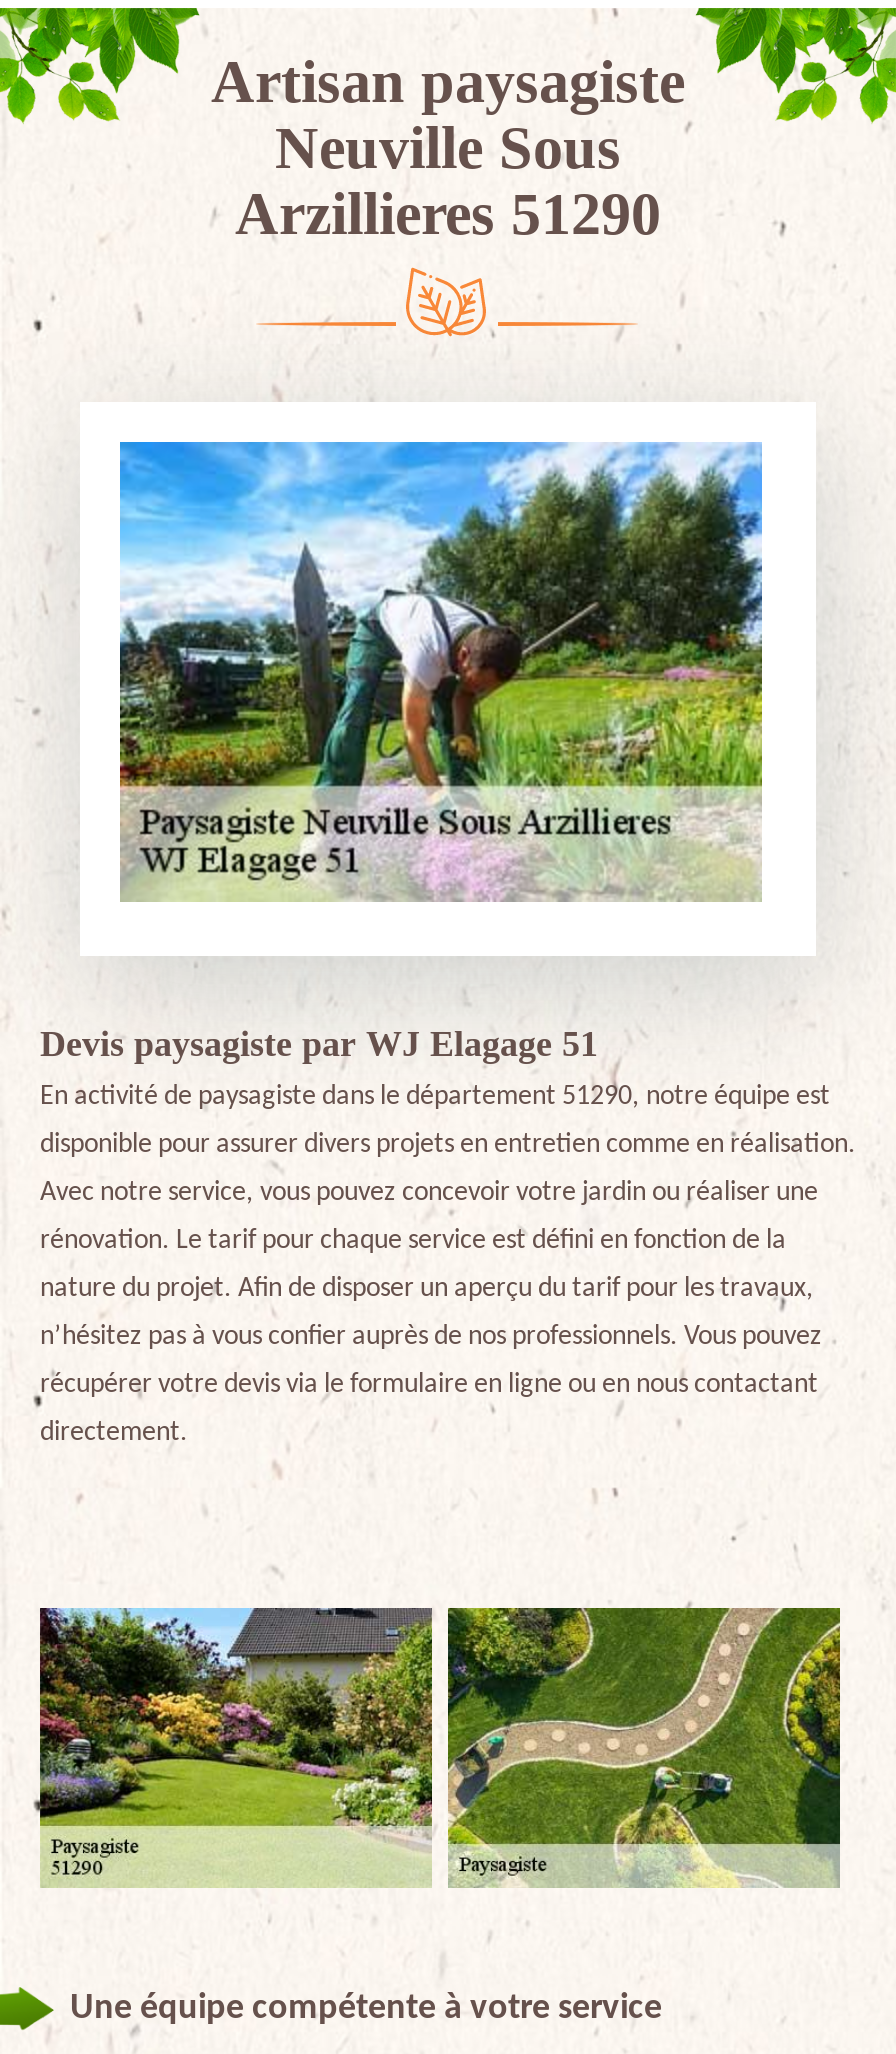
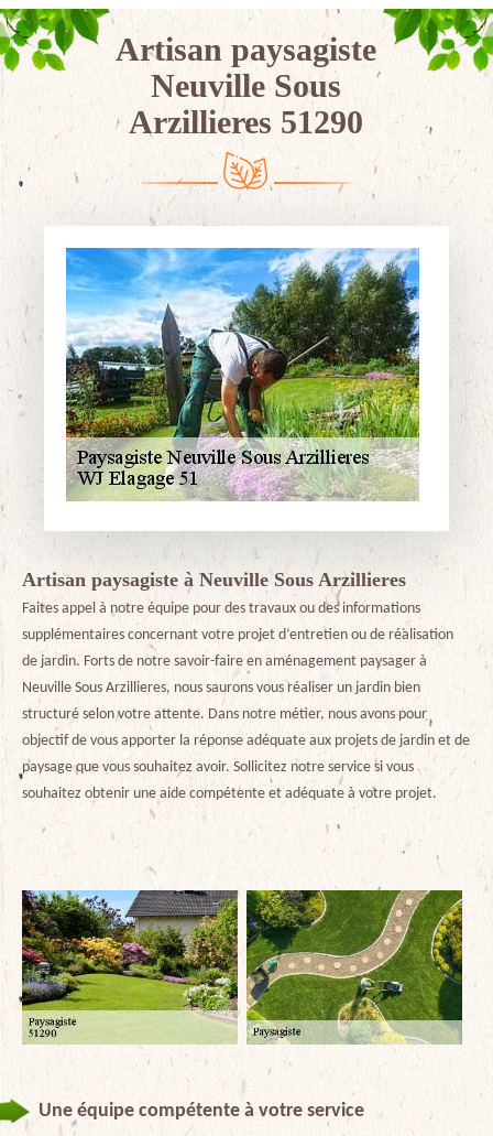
- Devis paysagiste par WJ Elagage 51
- En activité de paysagiste dans le département 51290, notre équipe est
+ Artisan paysagiste à Neuville Sous Arzillieres
+ Faites appel à notre équipe pour des travaux ou des informations

- disponible pour assurer divers projets en entretien comme en réalisation.
+ supplémentaires concernant votre projet d’entretien ou de réalisation

- Avec notre service, vous pouvez concevoir votre jardin ou réaliser une
+ de jardin. Forts de notre savoir-faire en aménagement paysager à

- rénovation. Le tarif pour chaque service est défini en fonction de la
+ Neuville Sous Arzillieres, nous saurons vous réaliser un jardin bien

- nature du projet. Afin de disposer un aperçu du tarif pour les travaux,
+ structuré selon votre attente. Dans notre métier, nous avons pour

- n’hésitez pas à vous confier auprès de nos professionnels. Vous pouvez
+ objectif de vous apporter la réponse adéquate aux projets de jardin et de

- récupérer votre devis via le formulaire en ligne ou en nous contactant
+ paysage que vous souhaitez avoir. Sollicitez notre service si vous

- directement.
+ souhaitez obtenir une aide compétente et adéquate à votre projet.
